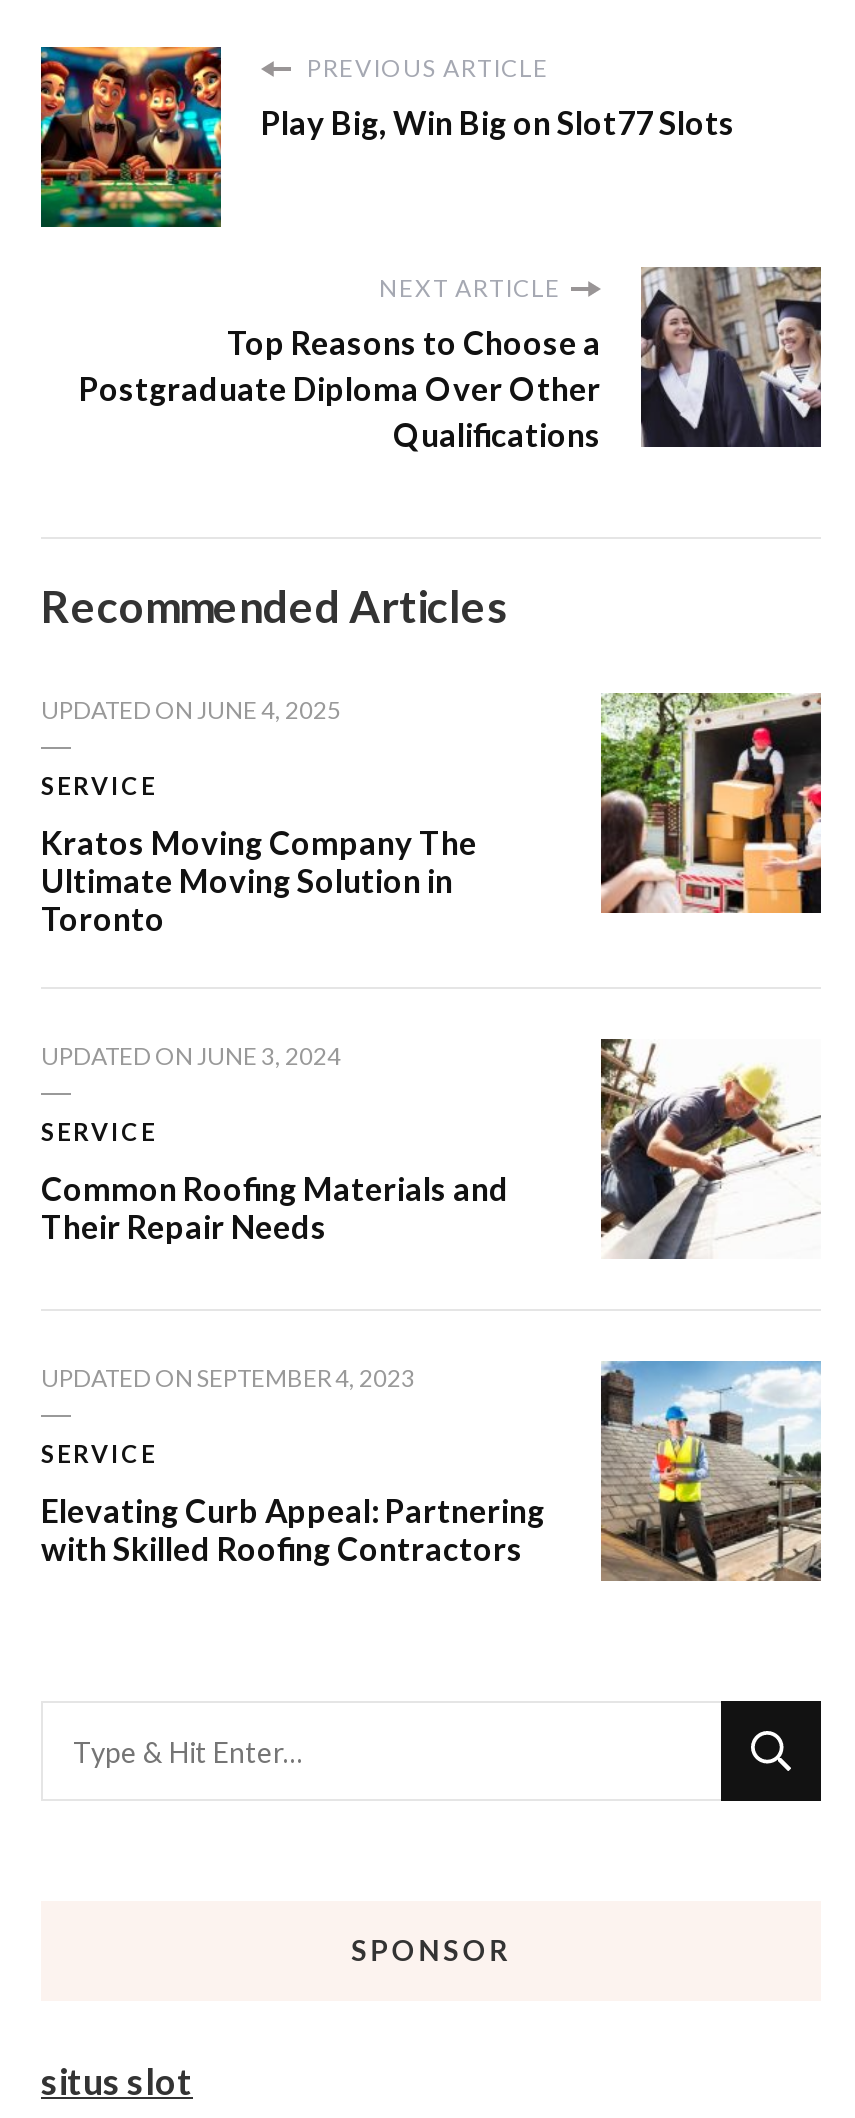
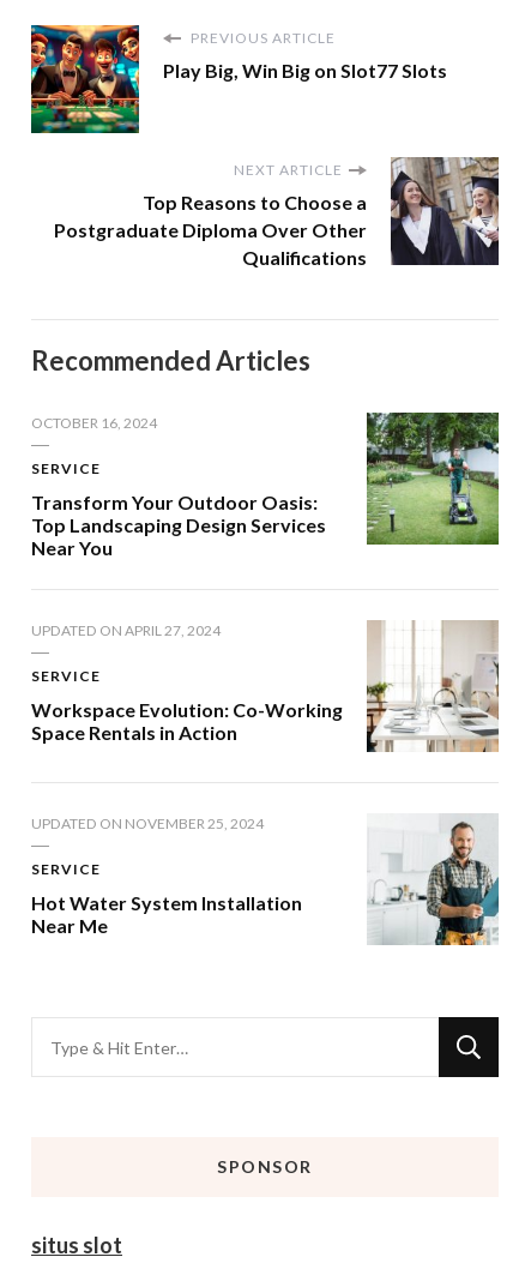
- UPDATED ON JUNE 4, 2025
+ OCTOBER 16, 2024

- [image]
+ [image]

- Kratos Moving Company The
- Ultimate Moving Solution in
- Toronto
+ Transform Your Outdoor Oasis:
+ Top Landscaping Design Services
+ Near You

- UPDATED ON JUNE 3, 2024
+ UPDATED ON APRIL 27, 2024

- [image]
+ [image]

- Common Roofing Materials and
- Their Repair Needs
+ Workspace Evolution: Co-Working
+ Space Rentals in Action

- UPDATED ON SEPTEMBER 4, 2023
+ UPDATED ON NOVEMBER 25, 2024

- [image]
+ [image]

- Elevating Curb Appeal: Partnering
- with Skilled Roofing Contractors
+ Hot Water System Installation
+ Near Me
